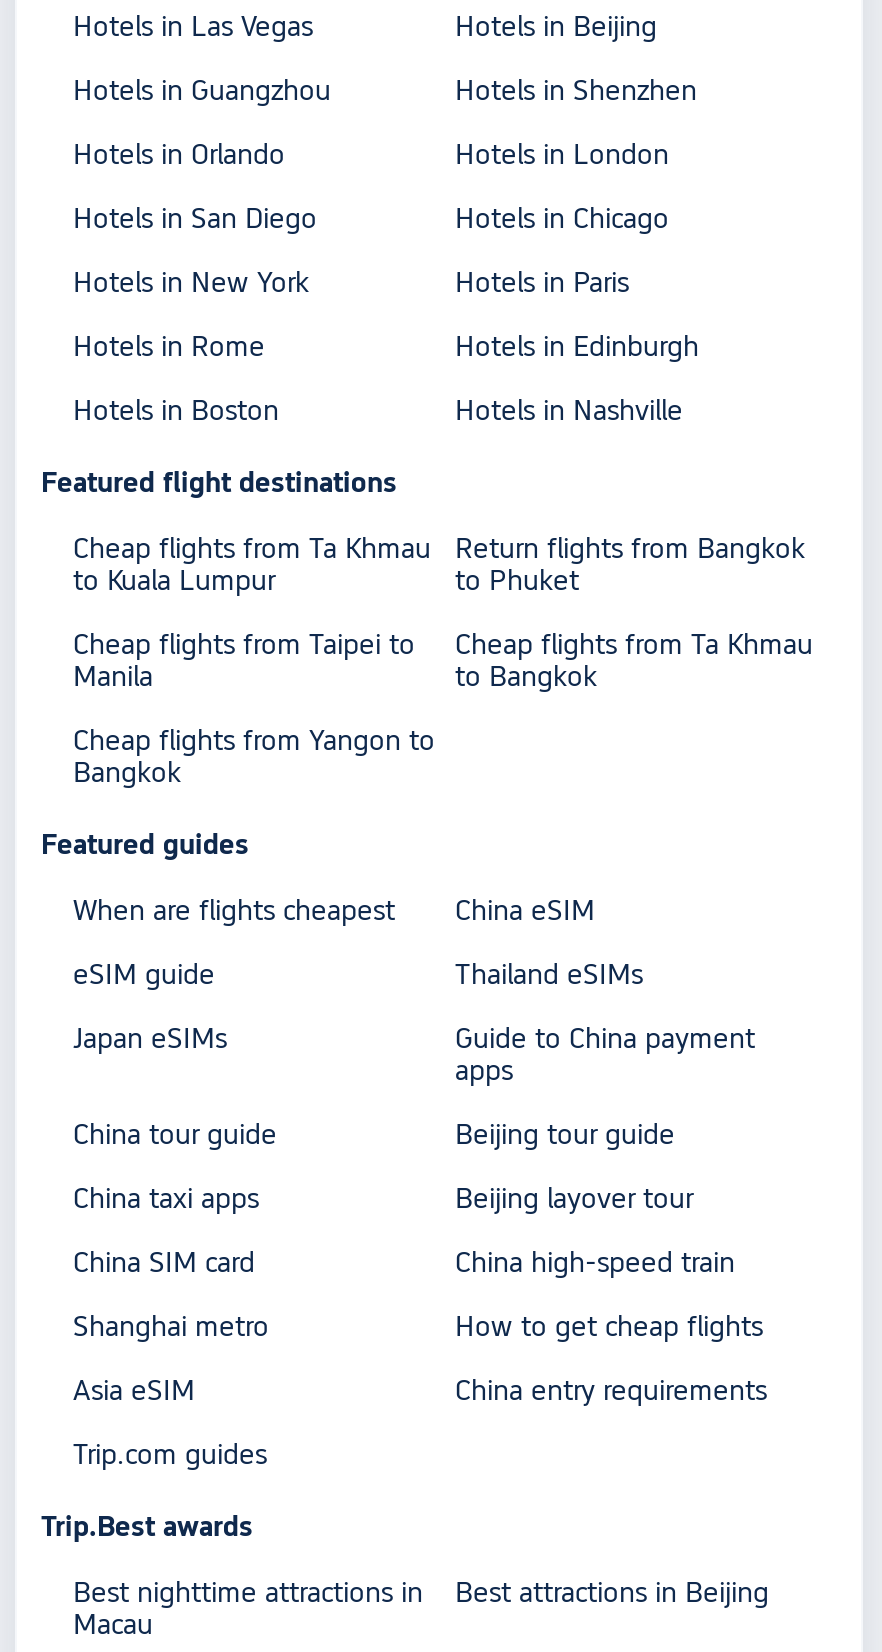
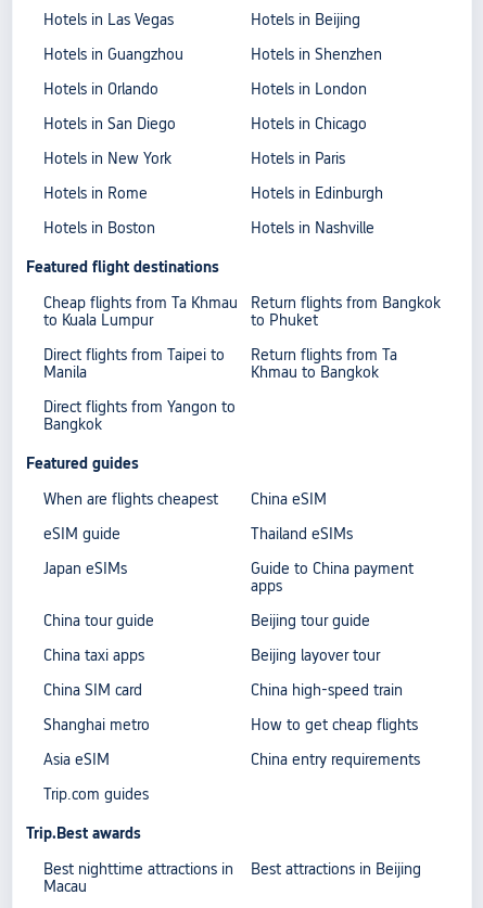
- Cheap flights from Taipei to
+ Direct flights from Taipei to

- Cheap flights from Ta Khmau
- to Bangkok
+ Return flights from Ta
+ Khmau to Bangkok

- Cheap flights from Yangon to
+ Direct flights from Yangon to
